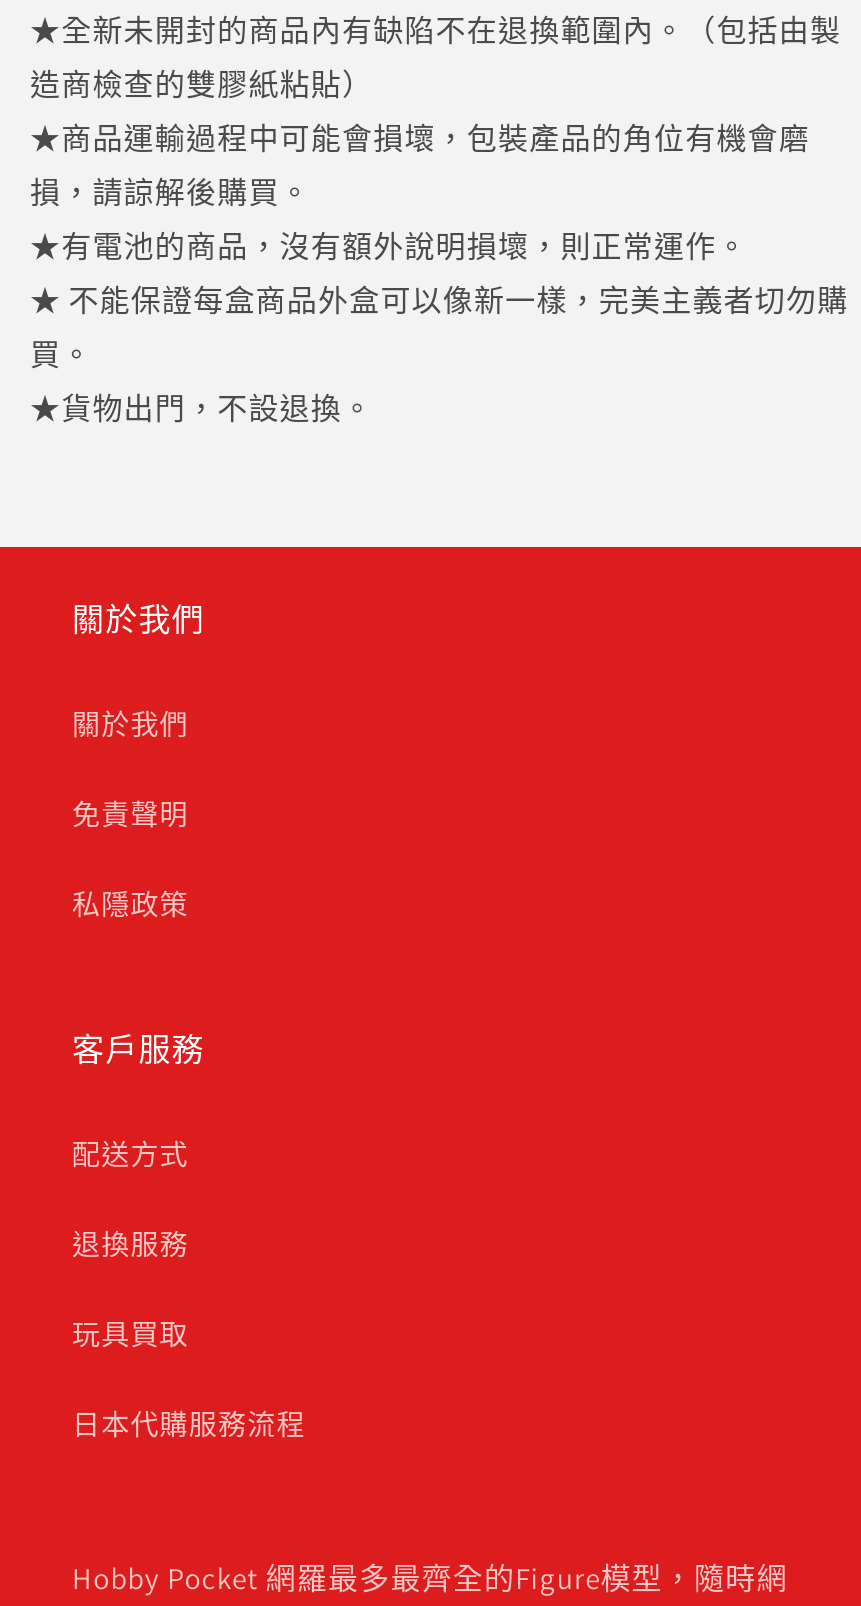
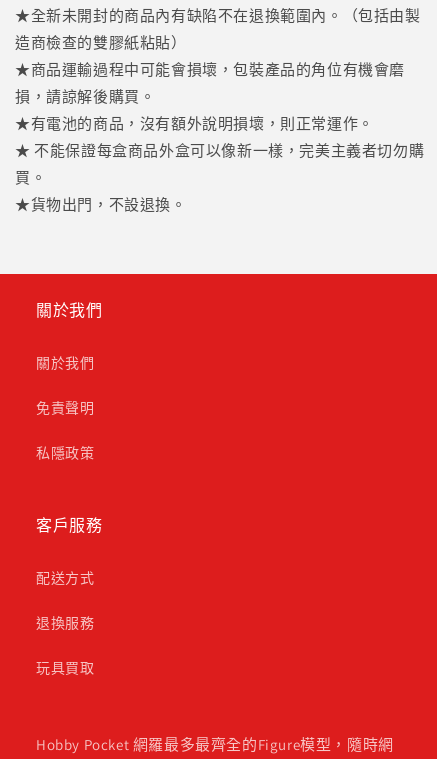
- 日本代購服務流程
